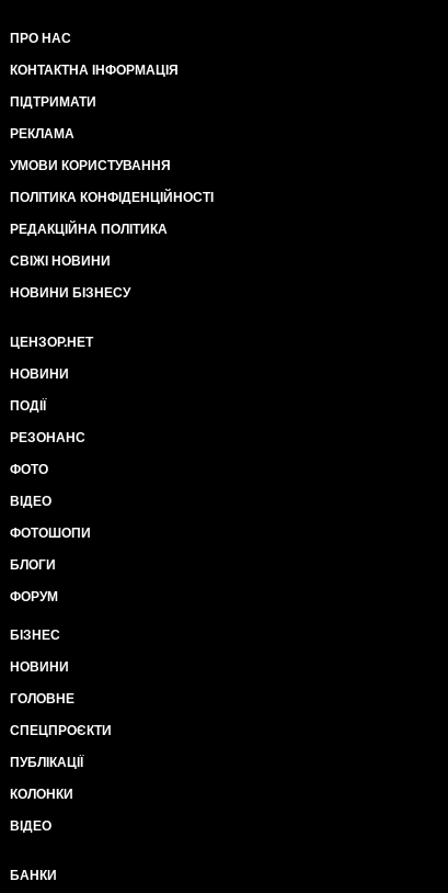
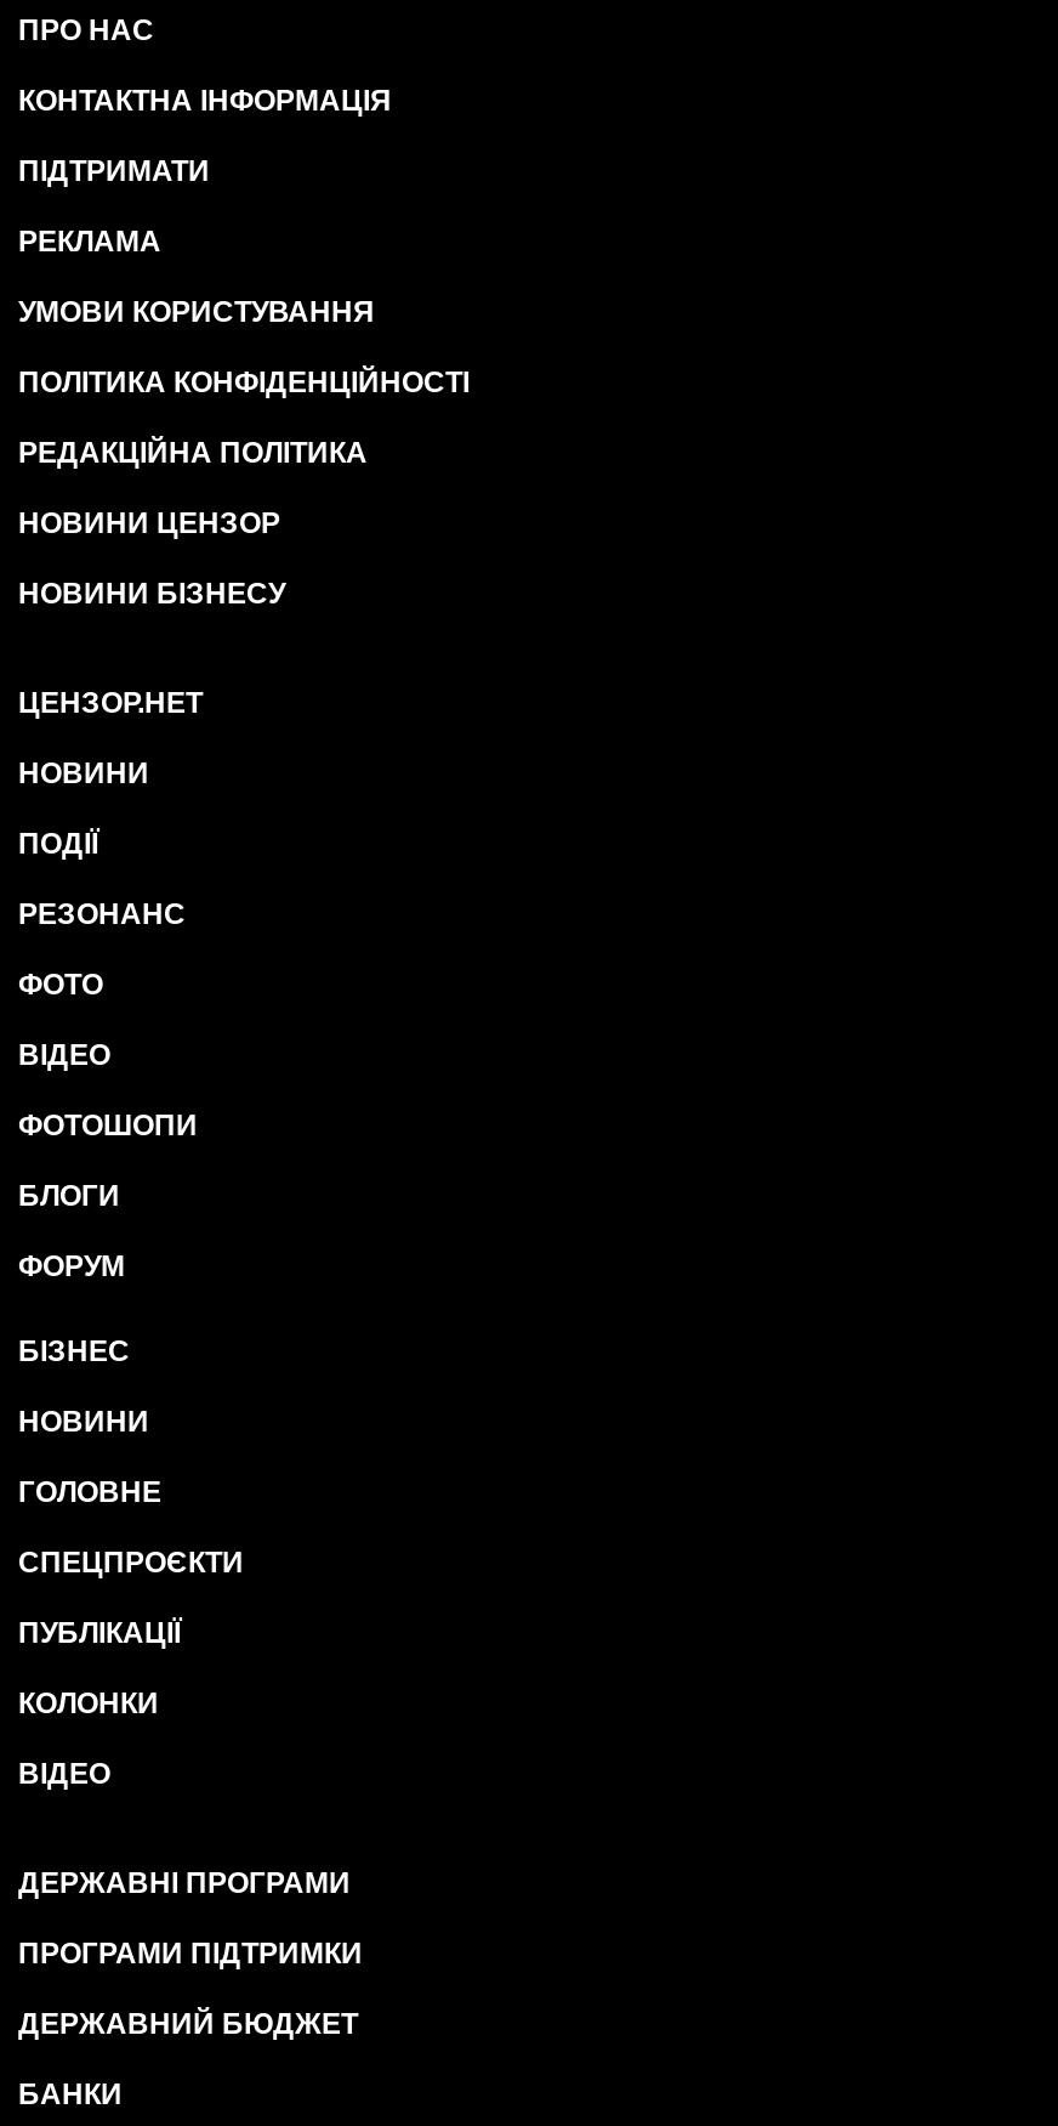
- СВІЖІ НОВИНИ
+ НОВИНИ ЦЕНЗОР

+ ДЕРЖАВНІ ПРОГРАМИ
+ ПРОГРАМИ ПІДТРИМКИ
+ ДЕРЖАВНИЙ БЮДЖЕТ
